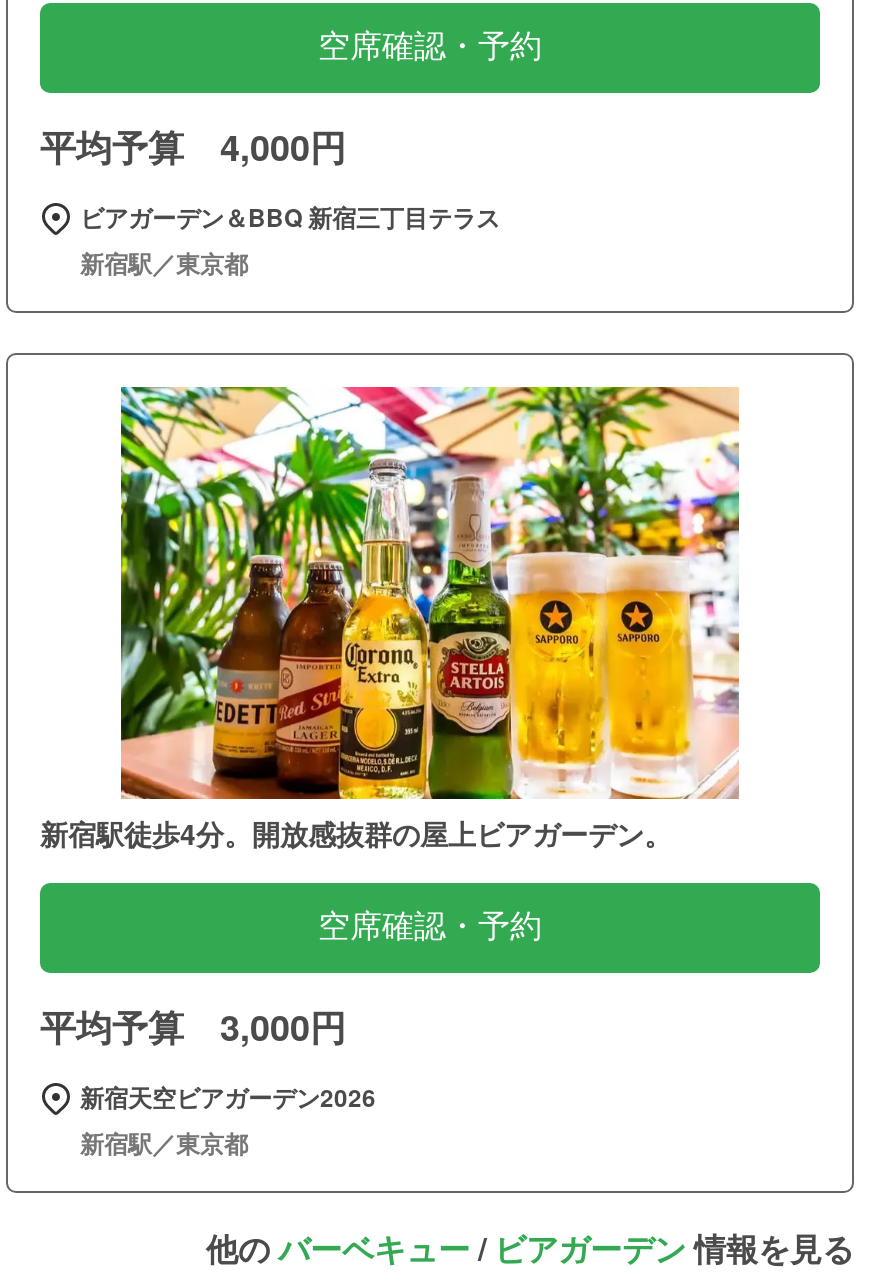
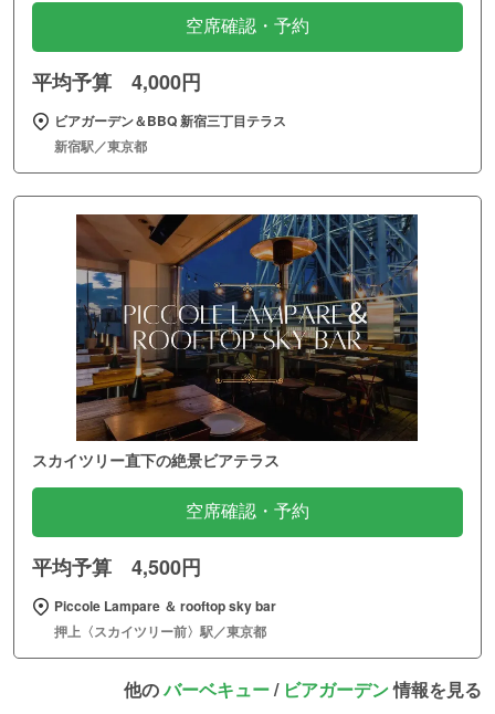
- [image]
- 新宿駅徒歩4分。開放感抜群の屋上ビアガーデン。
+ [image]
+ スカイツリー直下の絶景ビアテラス

- 平均予算 3,000円
+ 平均予算 4,500円

- 新宿天空ビアガーデン2026
- 新宿駅／東京都
+ Piccole Lampare ＆ rooftop sky bar
+ 押上〈スカイツリー前〉駅／東京都
